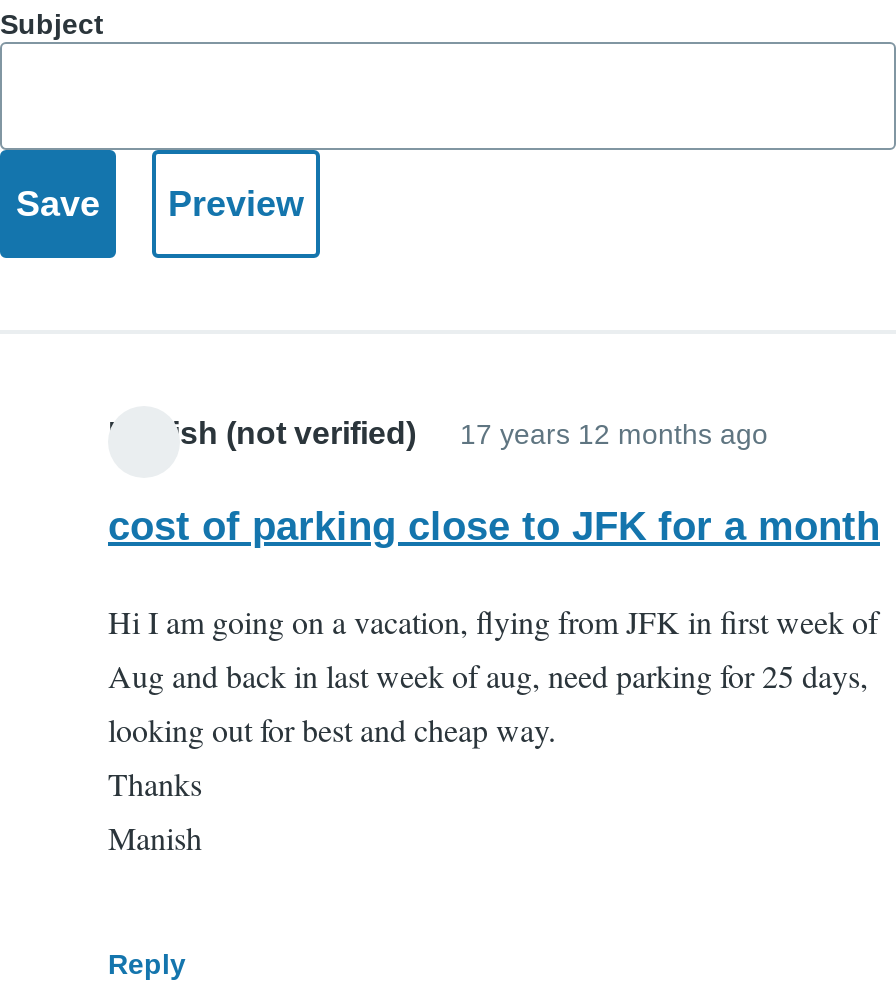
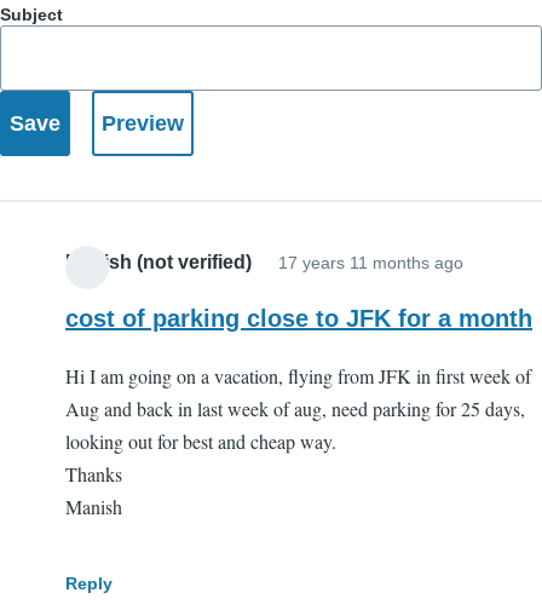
- 17 years 12 months ago
+ 17 years 11 months ago
